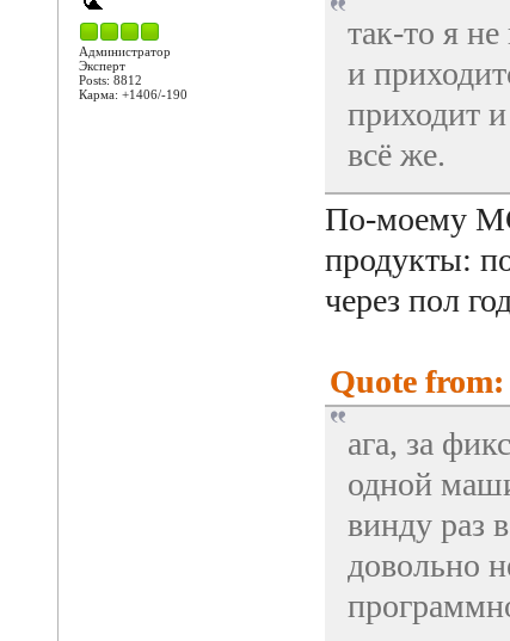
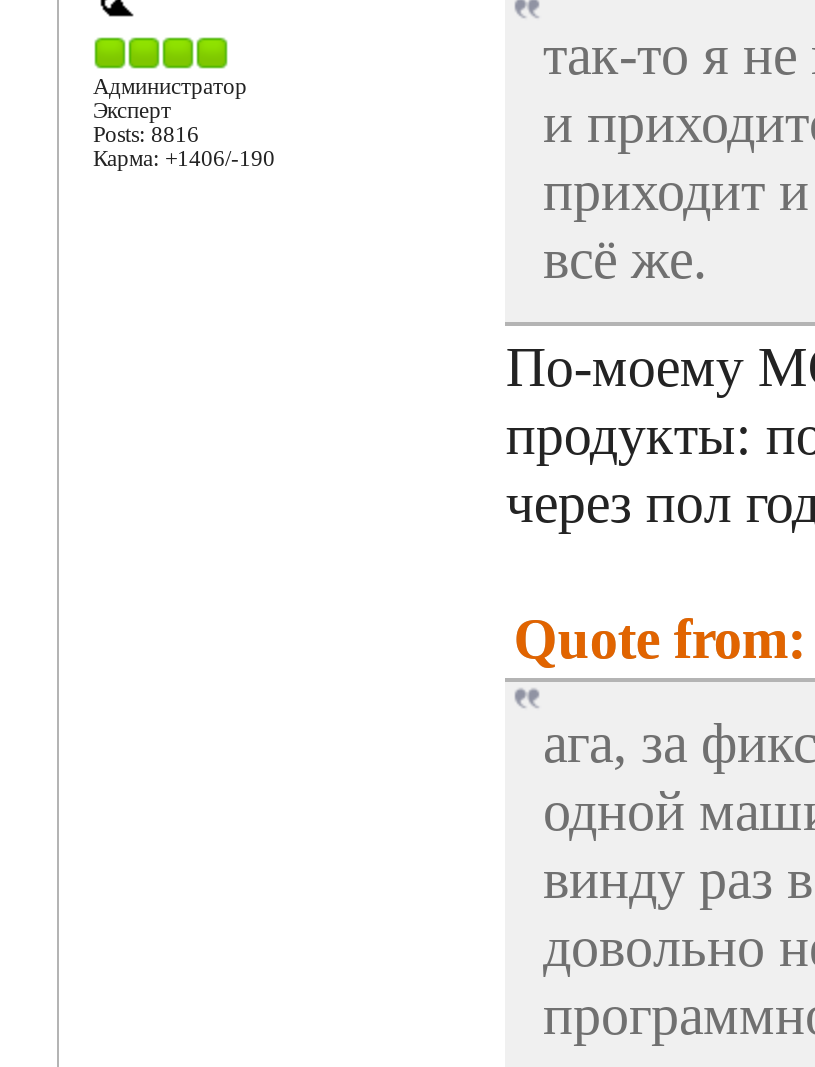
- Posts: 8812
+ Posts: 8816
